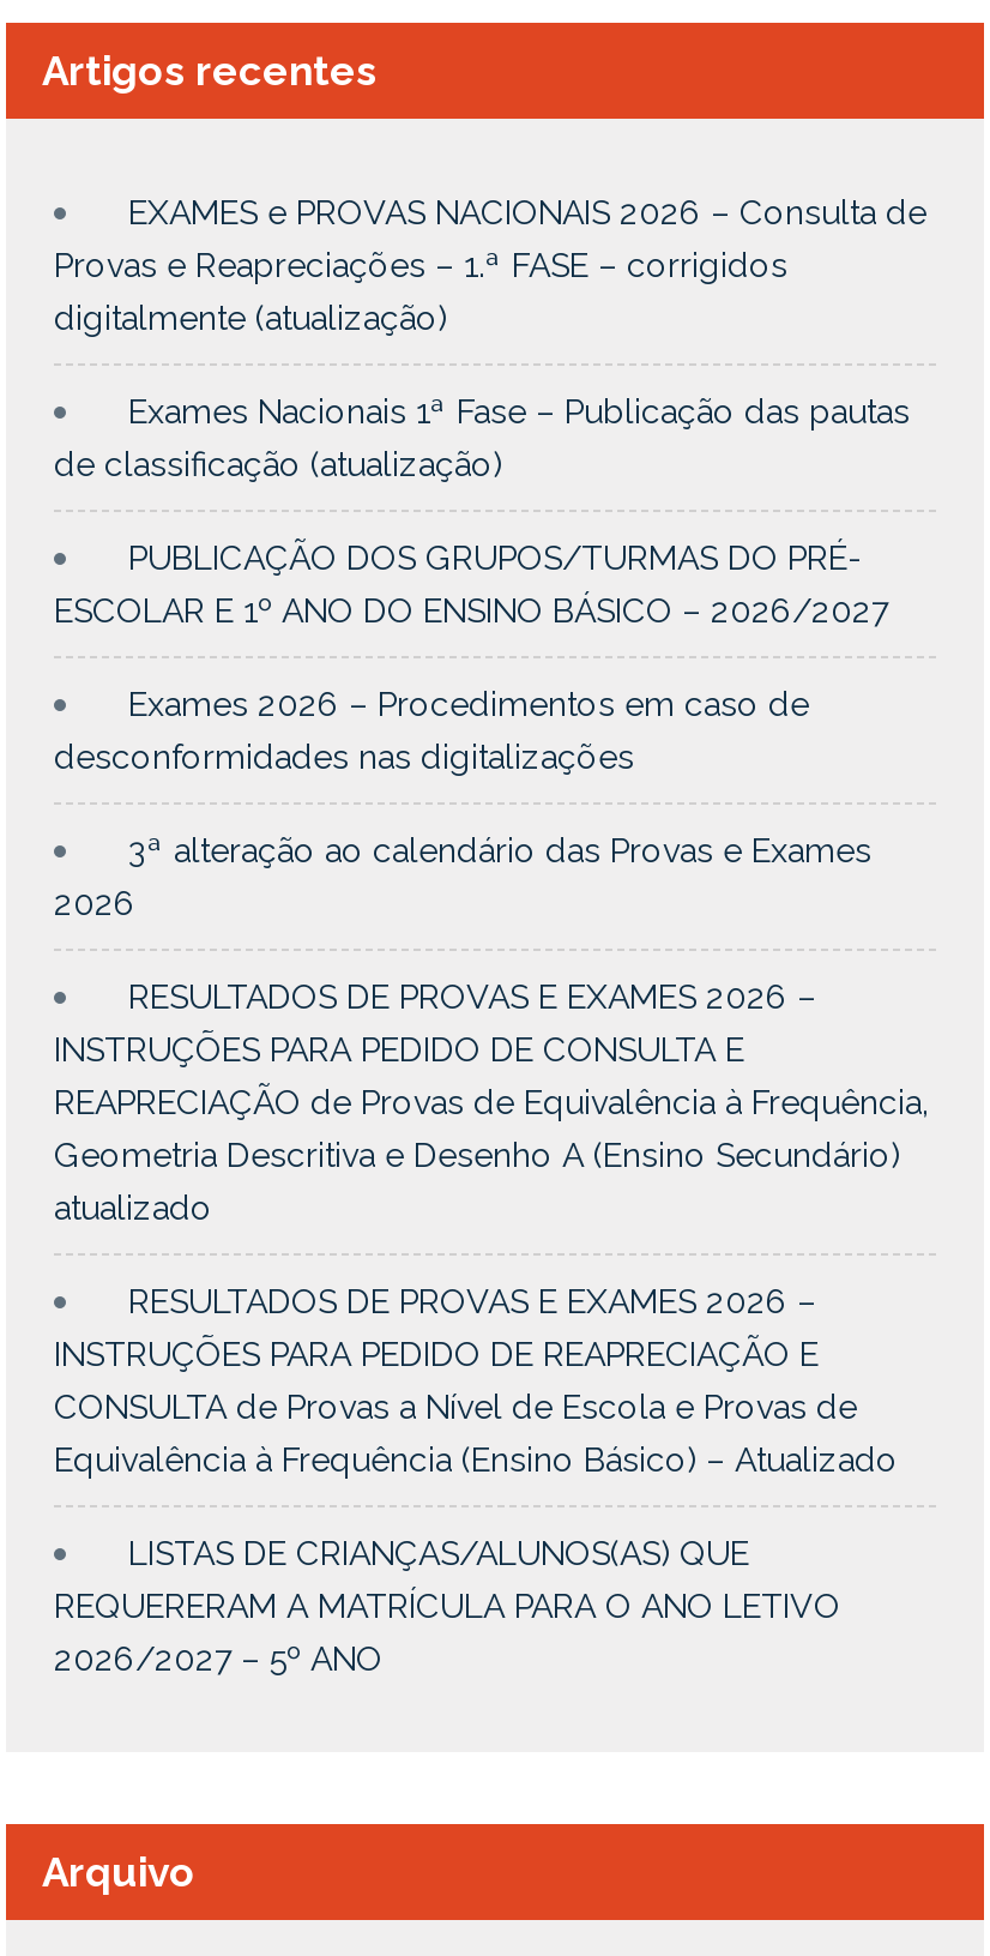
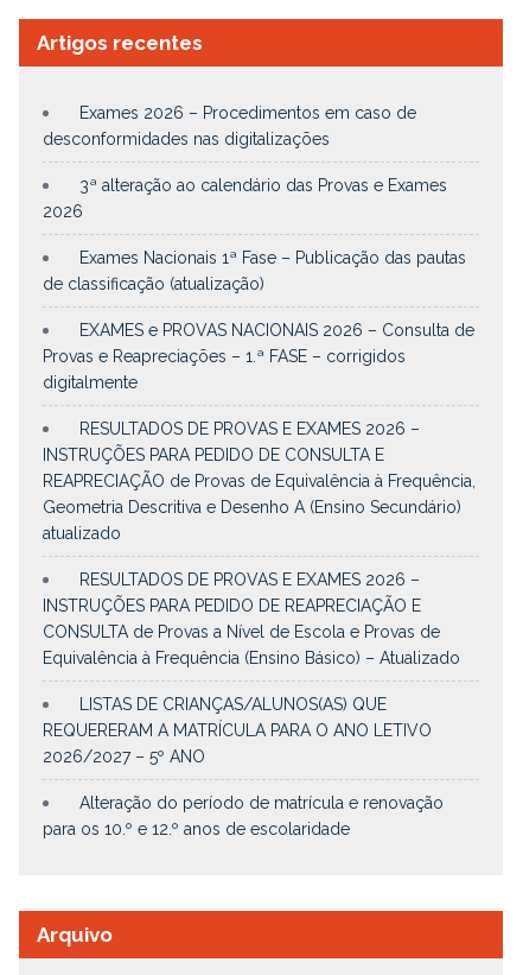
moved down: Exames Nacionais 1ª Fase – Publicação das pautas | de classificação (atualização) | EXAMES e PROVAS NACIONAIS 2026 – Consulta de | Provas e Reapreciações – 1.ª FASE – corrigidos

- digitalmente (atualização)
- PUBLICAÇÃO DOS GRUPOS/TURMAS DO PRÉ-
- ESCOLAR E 1º ANO DO ENSINO BÁSICO – 2026/2027

moved up: Exames 2026 – Procedimentos em caso de | desconformidades nas digitalizações | 3ª alteração ao calendário das Provas e Exames | 2026

+ digitalmente

moved up: RESULTADOS DE PROVAS E EXAMES 2026 – | INSTRUÇÕES PARA PEDIDO DE CONSULTA E | REAPRECIAÇÃO de Provas de Equivalência à Frequência, | ... | REQUERERAM A MATRÍCULA PARA O ANO LETIVO | 2026/2027 – 5º ANO

+ Alteração do período de matrícula e renovação
+ para os 10.º e 12.º anos de escolaridade
